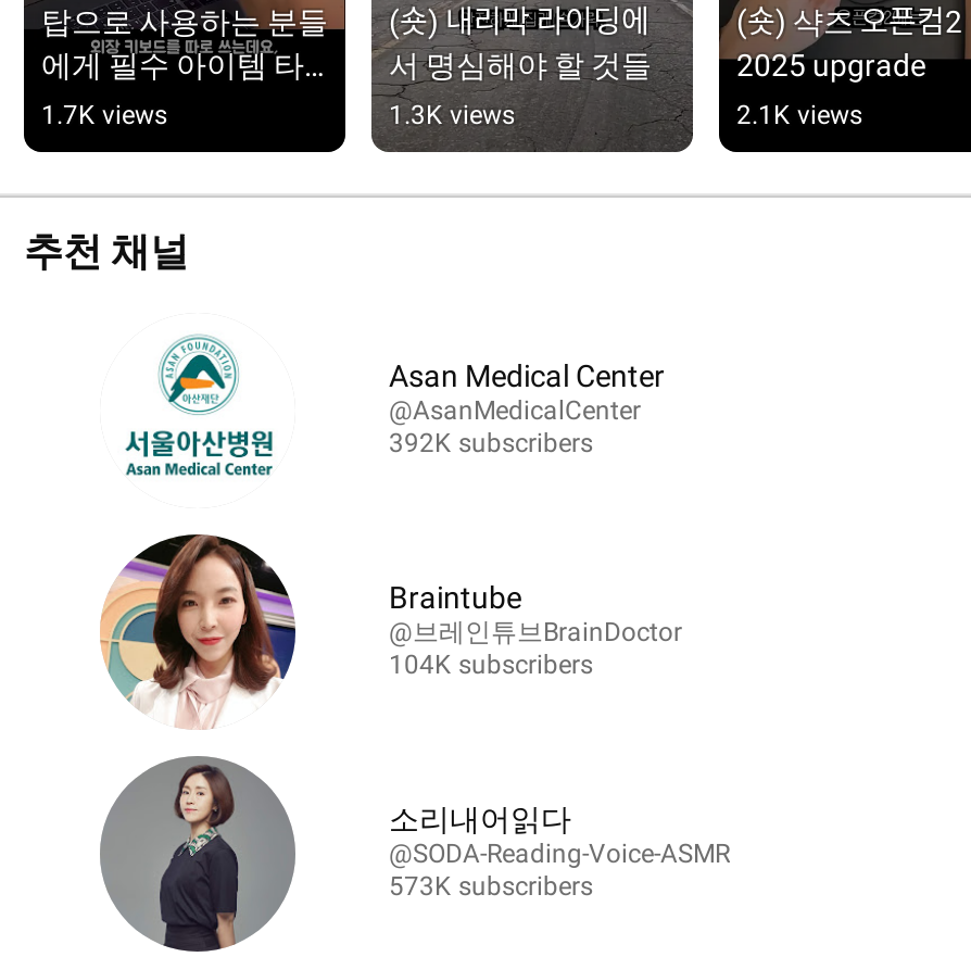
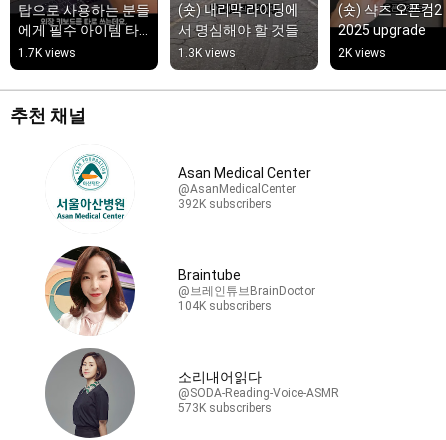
- 2.1K views
+ 2K views
